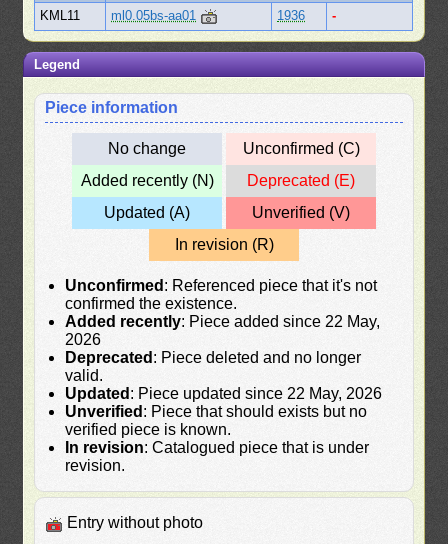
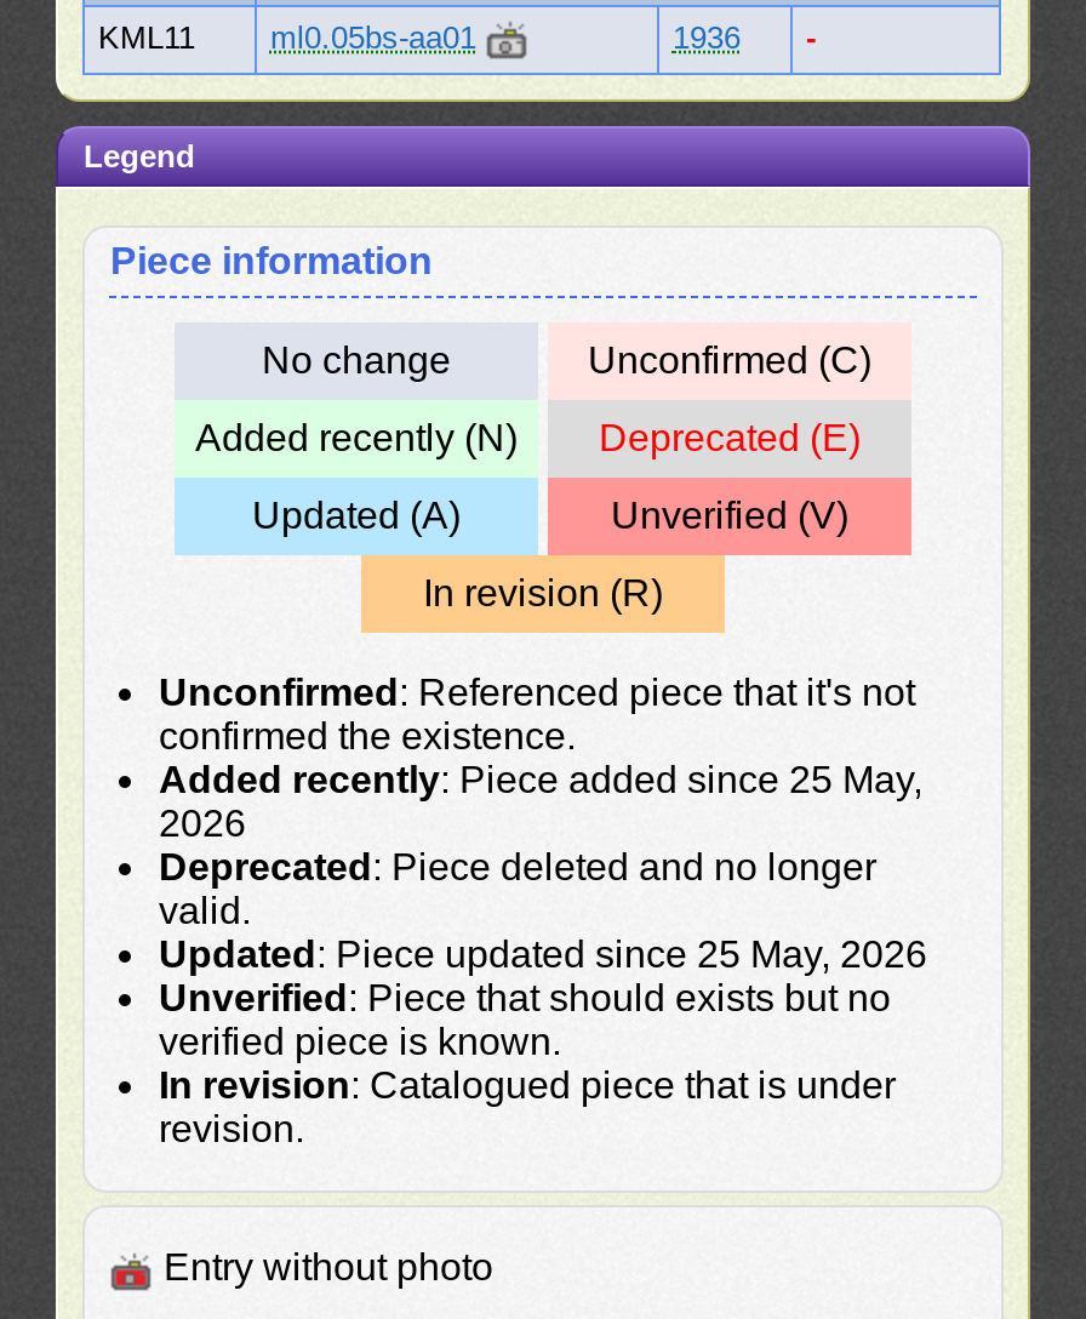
- Added recently: Piece added since 22 May,
+ Added recently: Piece added since 25 May,

- Updated: Piece updated since 22 May, 2026
+ Updated: Piece updated since 25 May, 2026
